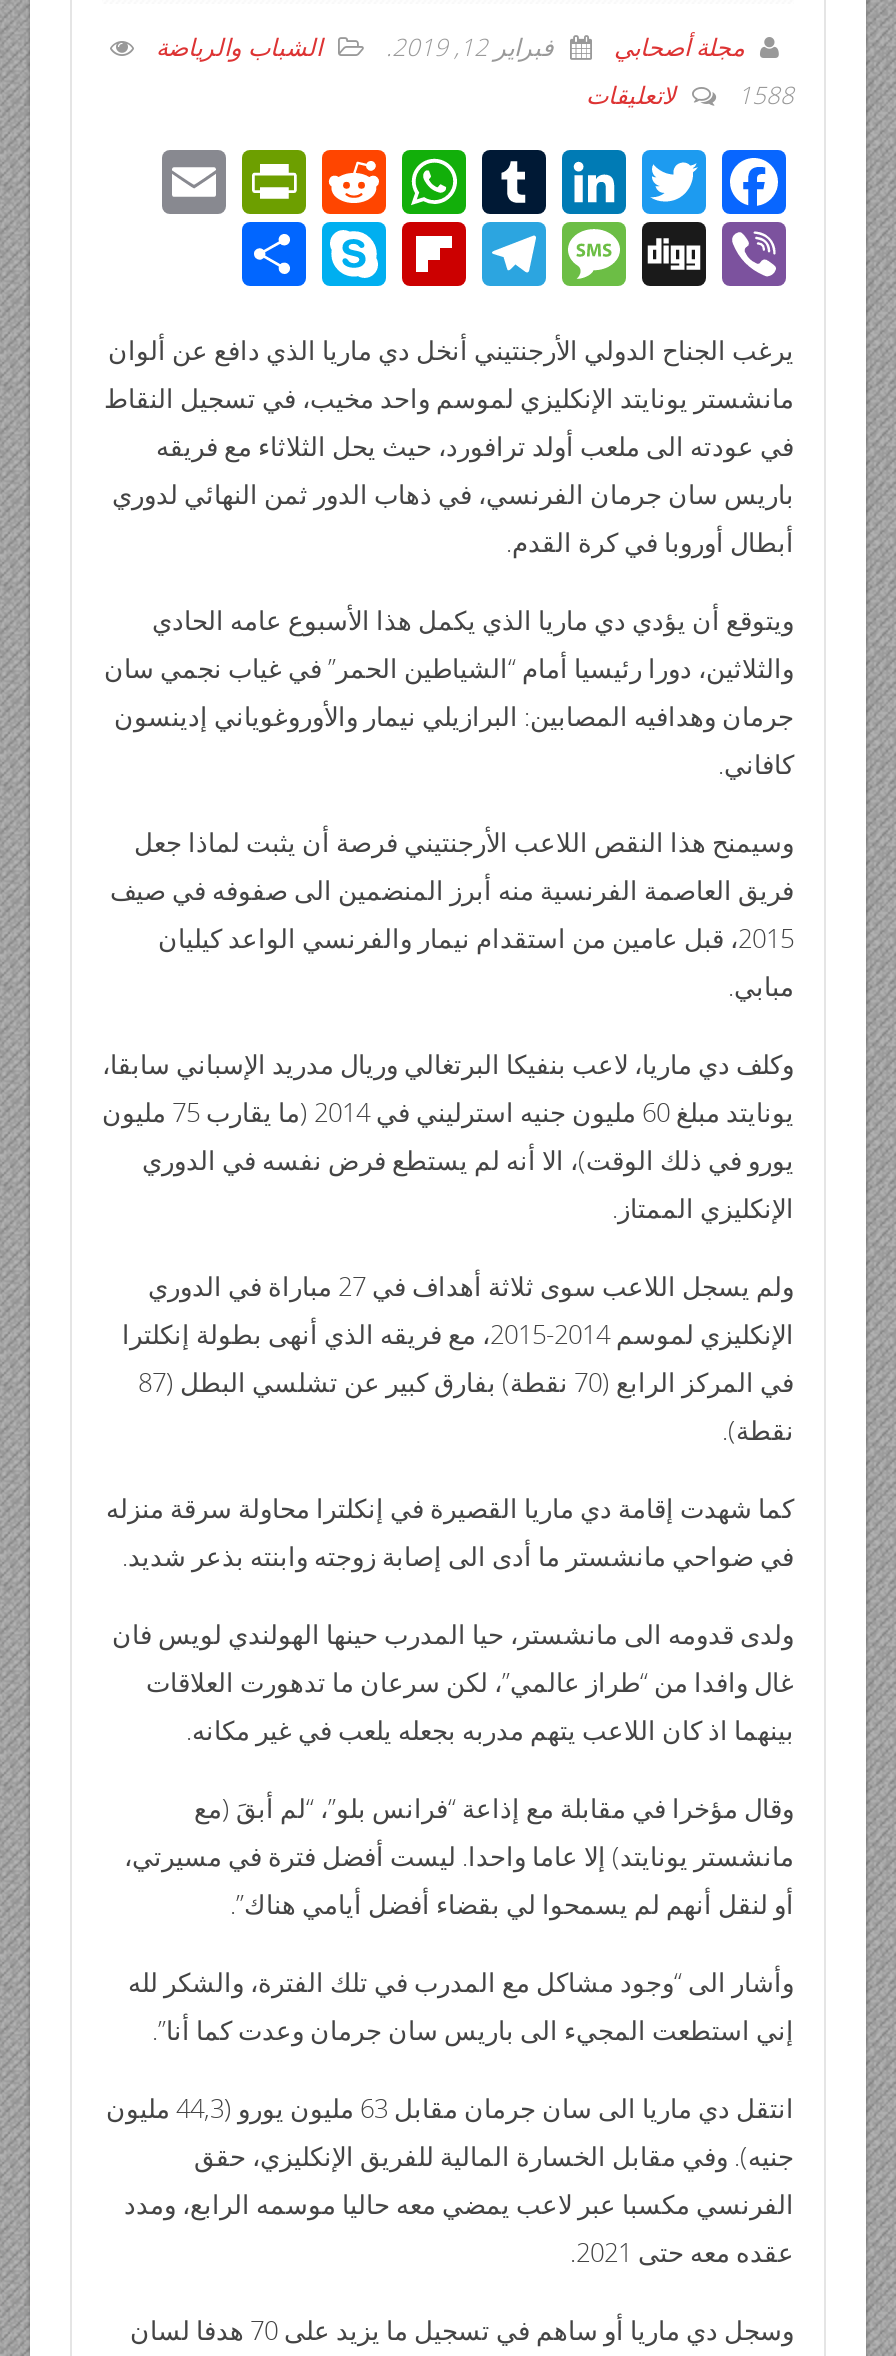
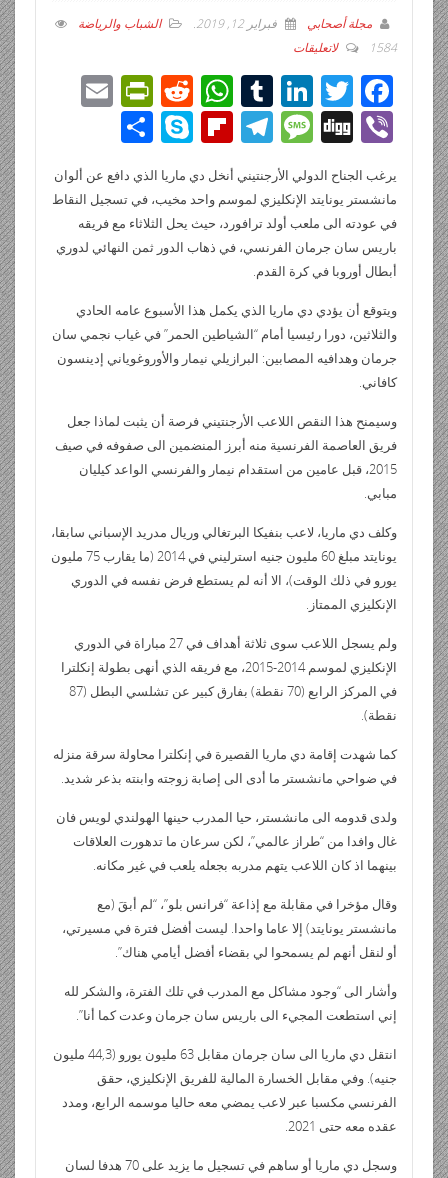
- 1588 لاتعليقات
+ 1584 لاتعليقات
